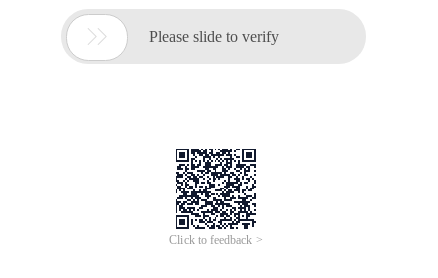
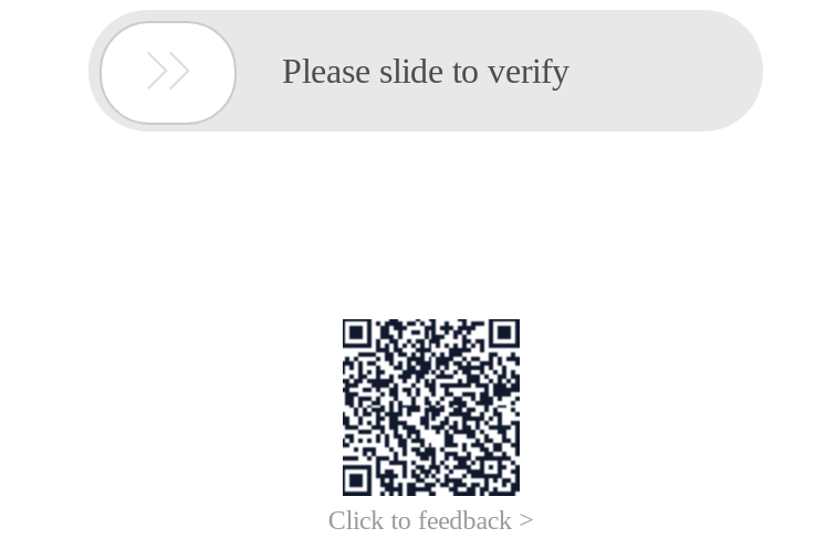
- [image]
+ [image]
